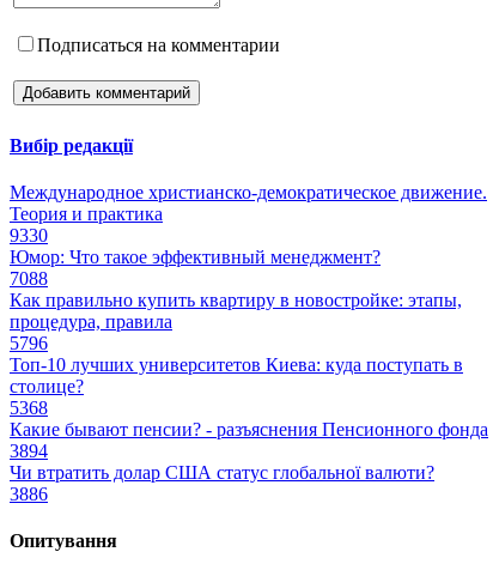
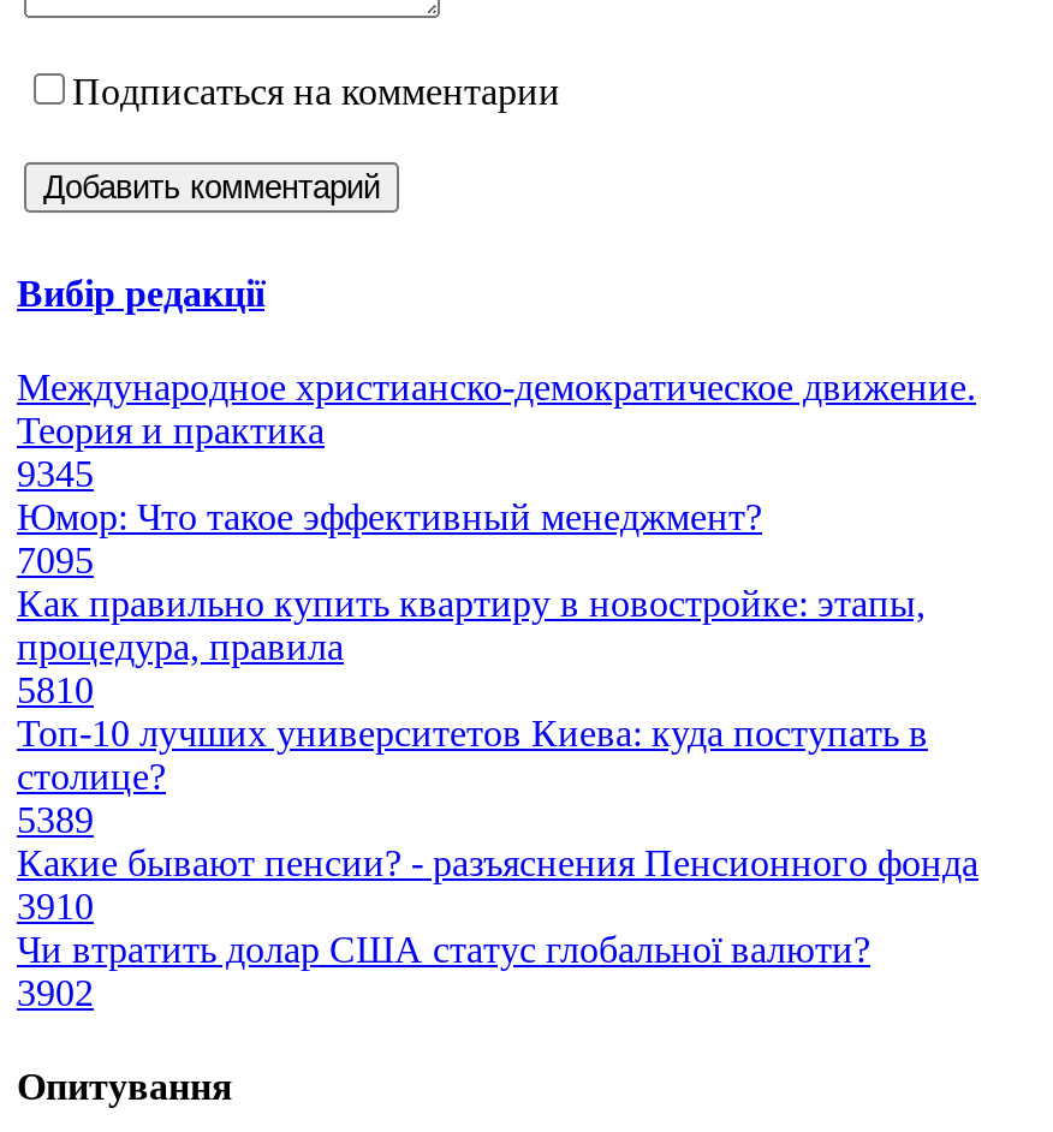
- 9330
+ 9345

- 7088
+ 7095

- 5796
+ 5810

- 5368
+ 5389

- 3894
+ 3910

- 3886
+ 3902
